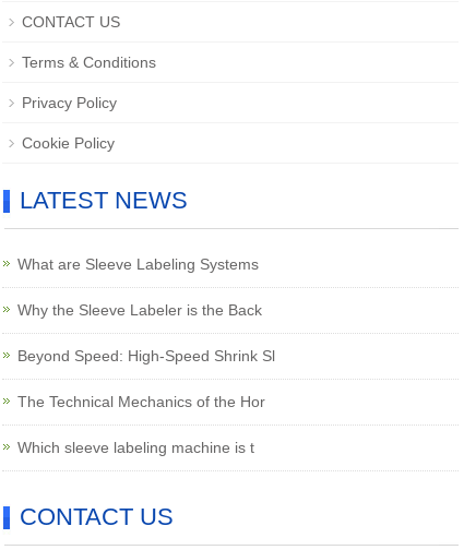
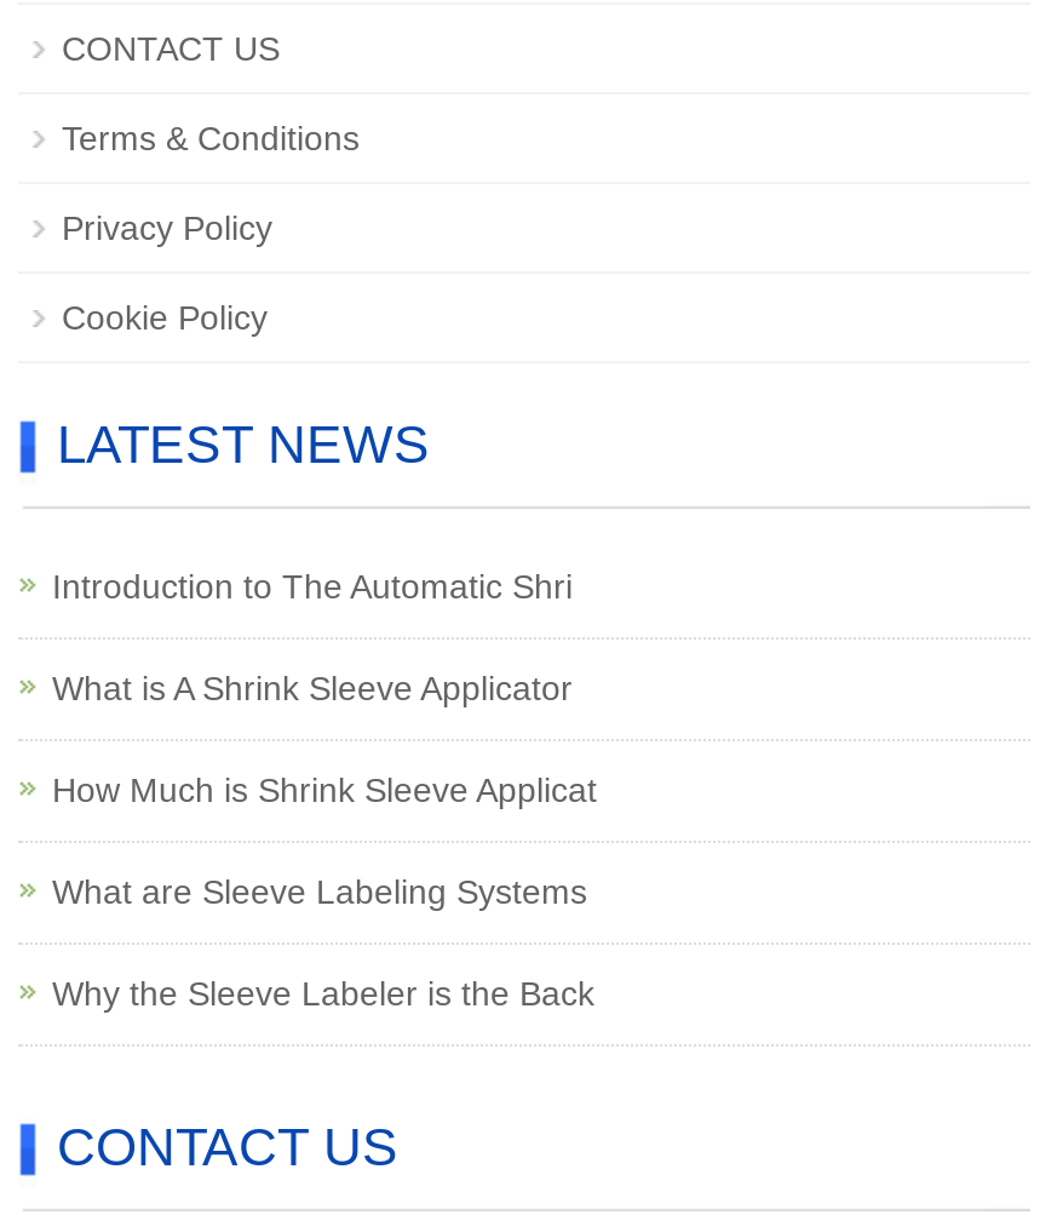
+ Introduction to The Automatic Shri
+ What is A Shrink Sleeve Applicator
+ How Much is Shrink Sleeve Applicat

moved down: What are Sleeve Labeling Systems | Why the Sleeve Labeler is the Back

- Beyond Speed: High-Speed Shrink Sl
- The Technical Mechanics of the Hor
- Which sleeve labeling machine is t
